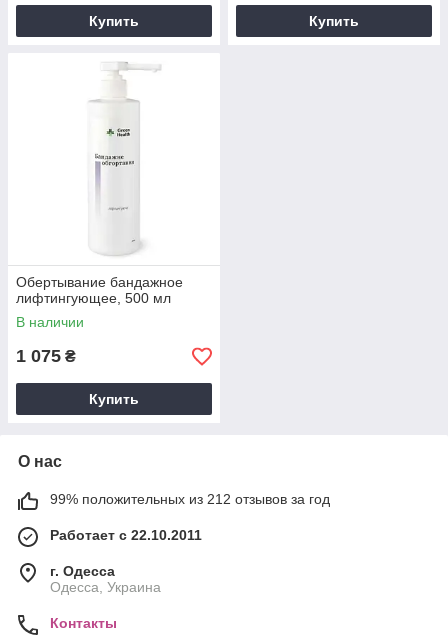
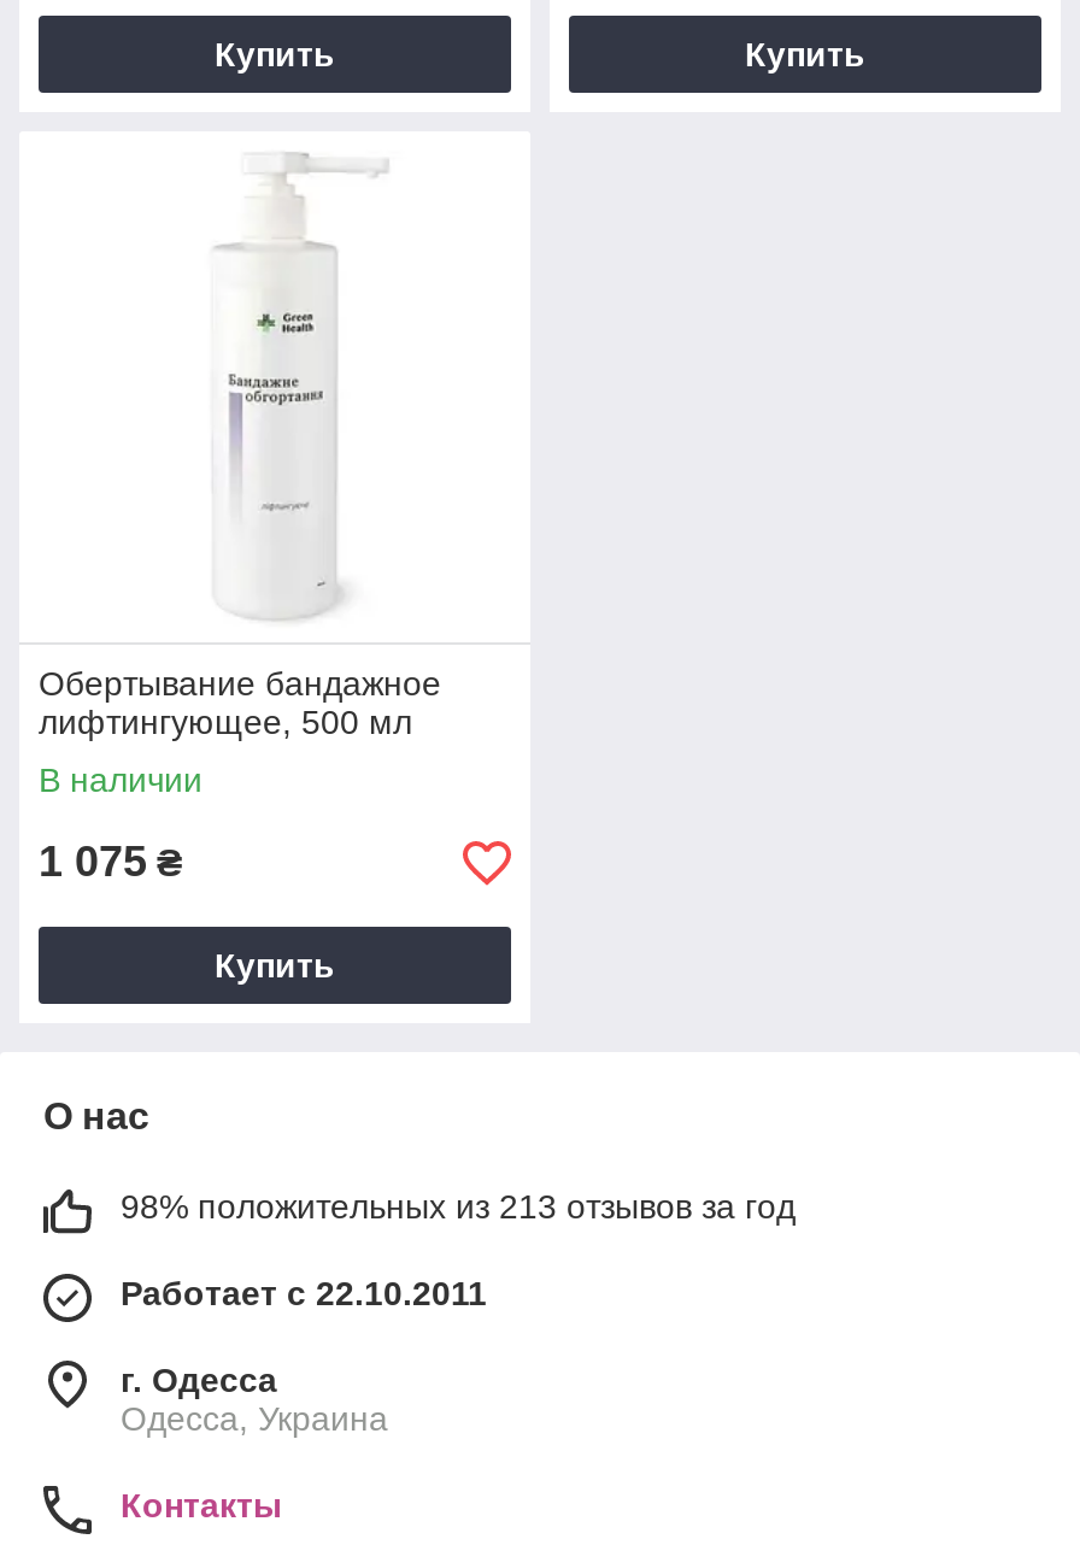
- 99% положительных из 212 отзывов за год
+ 98% положительных из 213 отзывов за год
